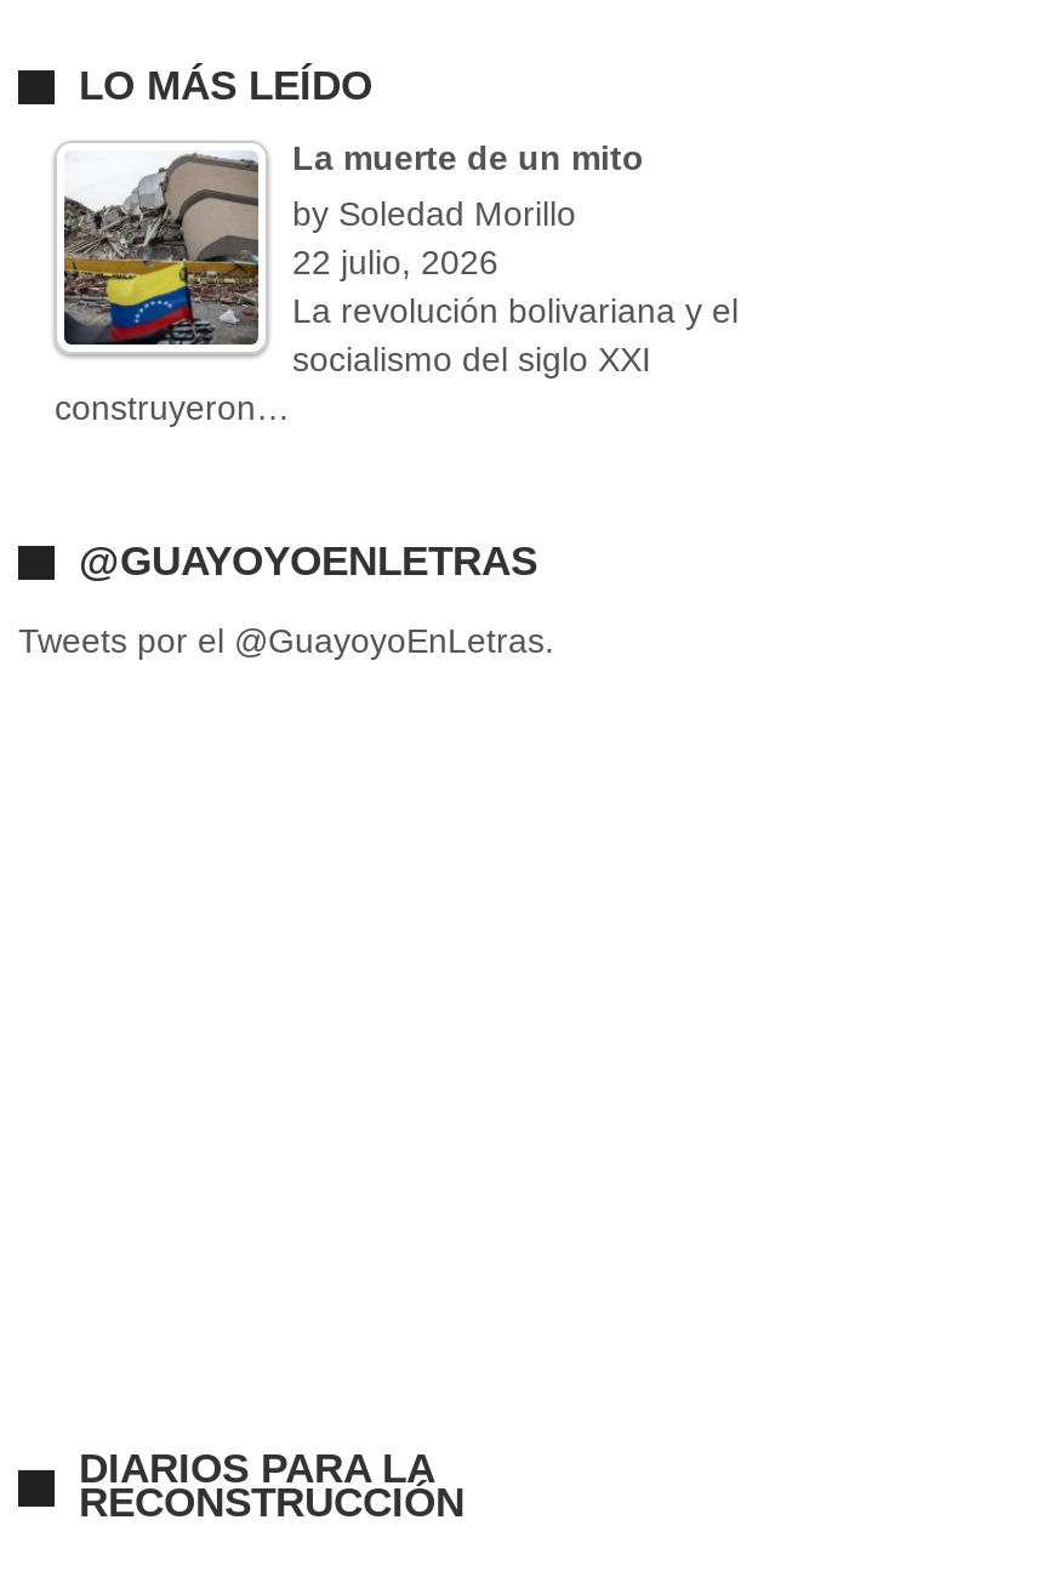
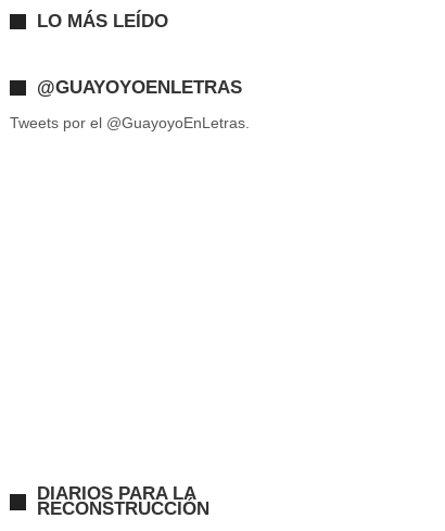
- [image]
- La muerte de un mito
- by Soledad Morillo
- 22 julio, 2026
- La revolución bolivariana y el
- socialismo del siglo XXI
- construyeron…
